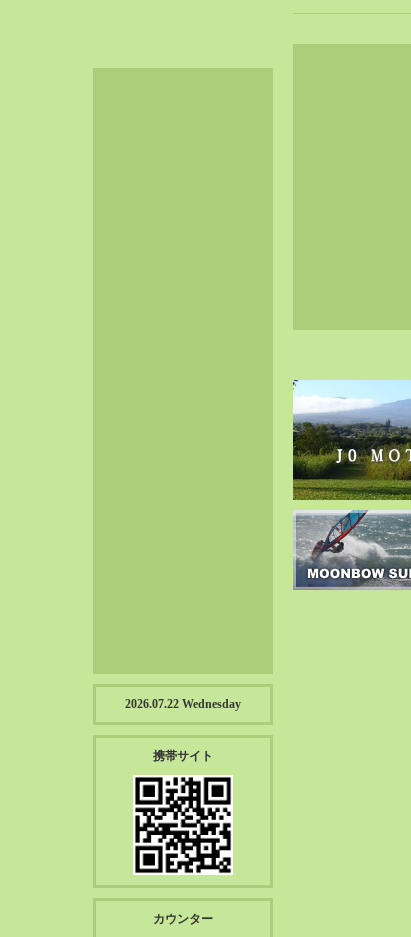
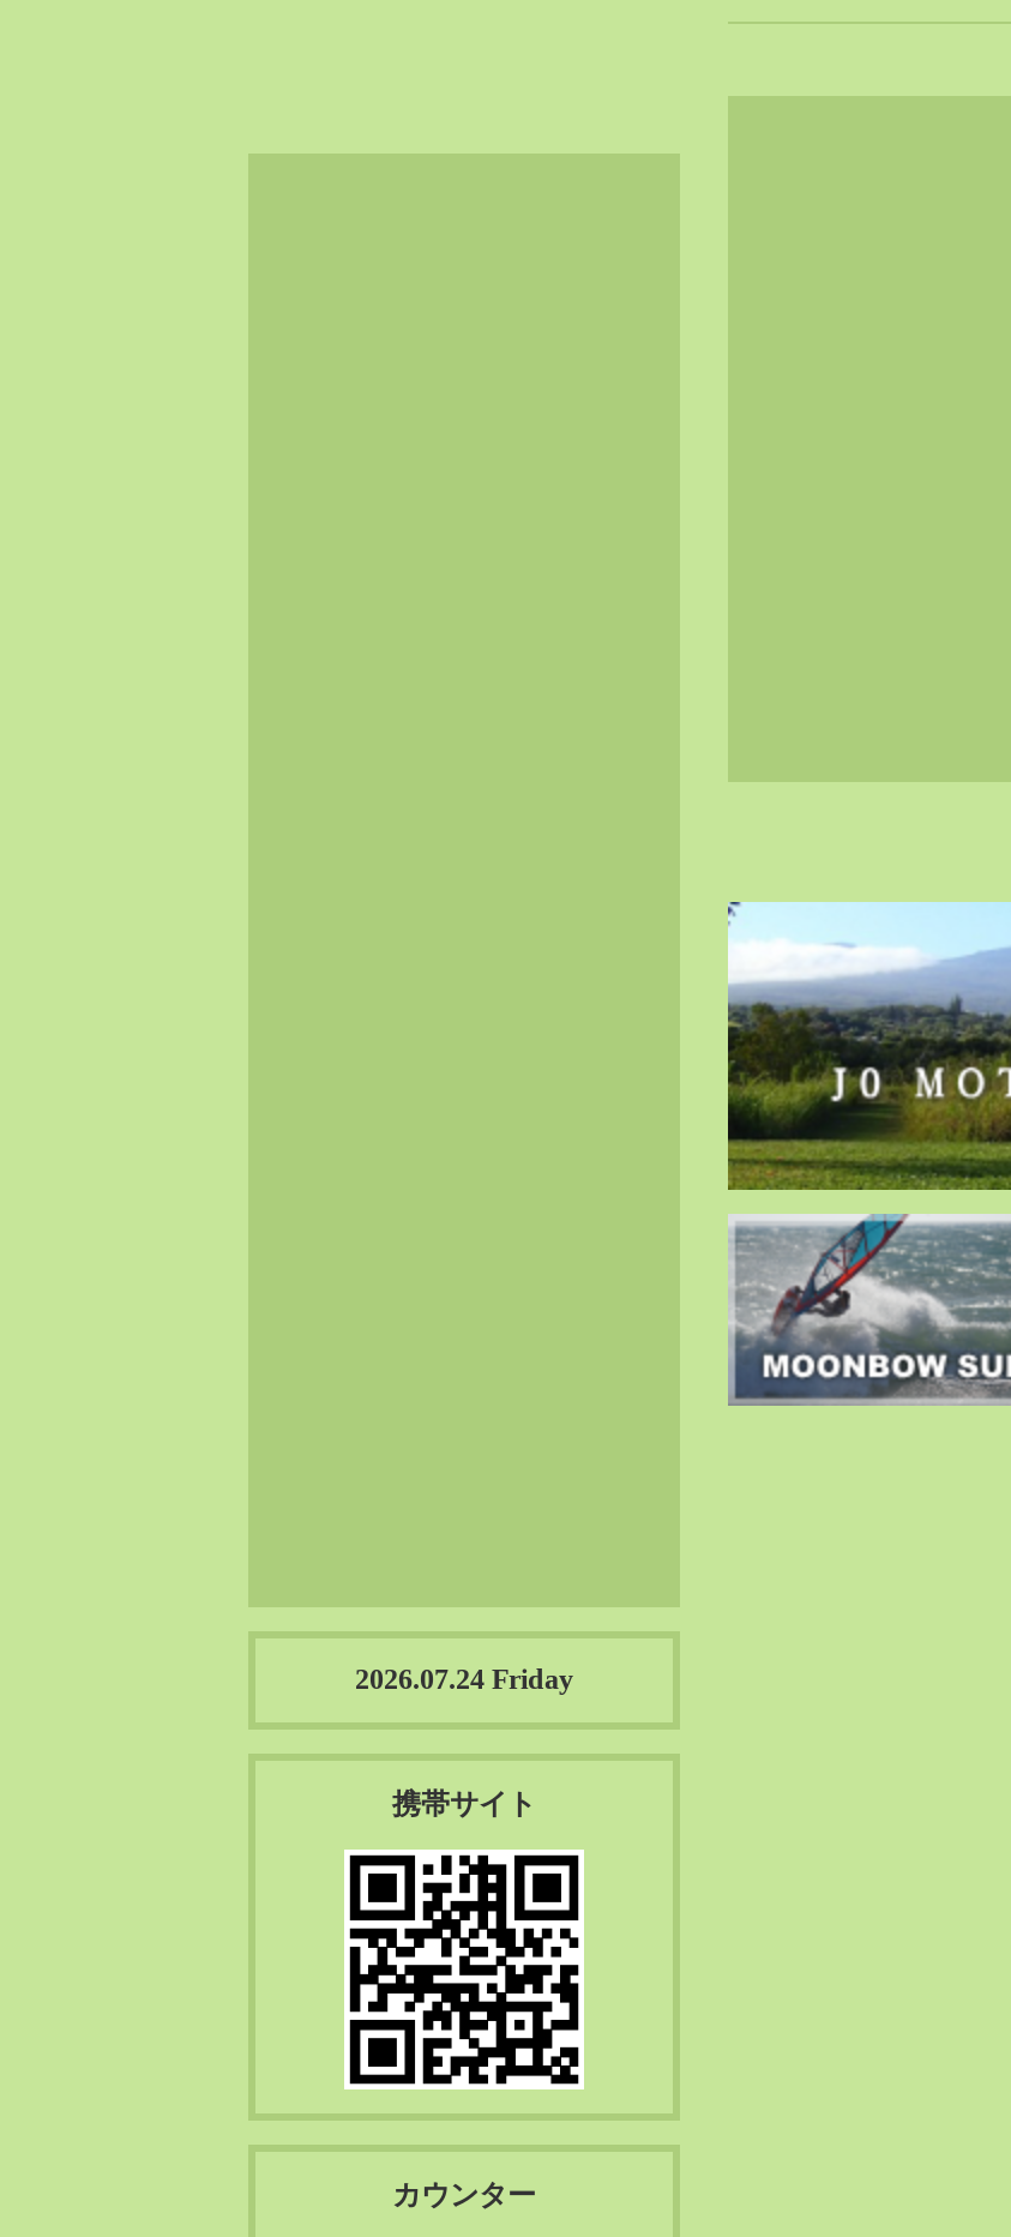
- 2026.07.22 Wednesday
+ 2026.07.24 Friday
